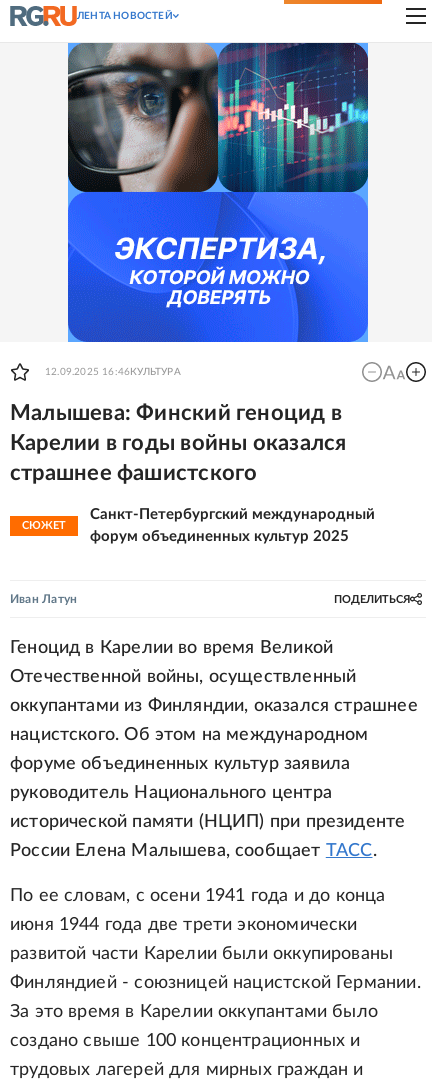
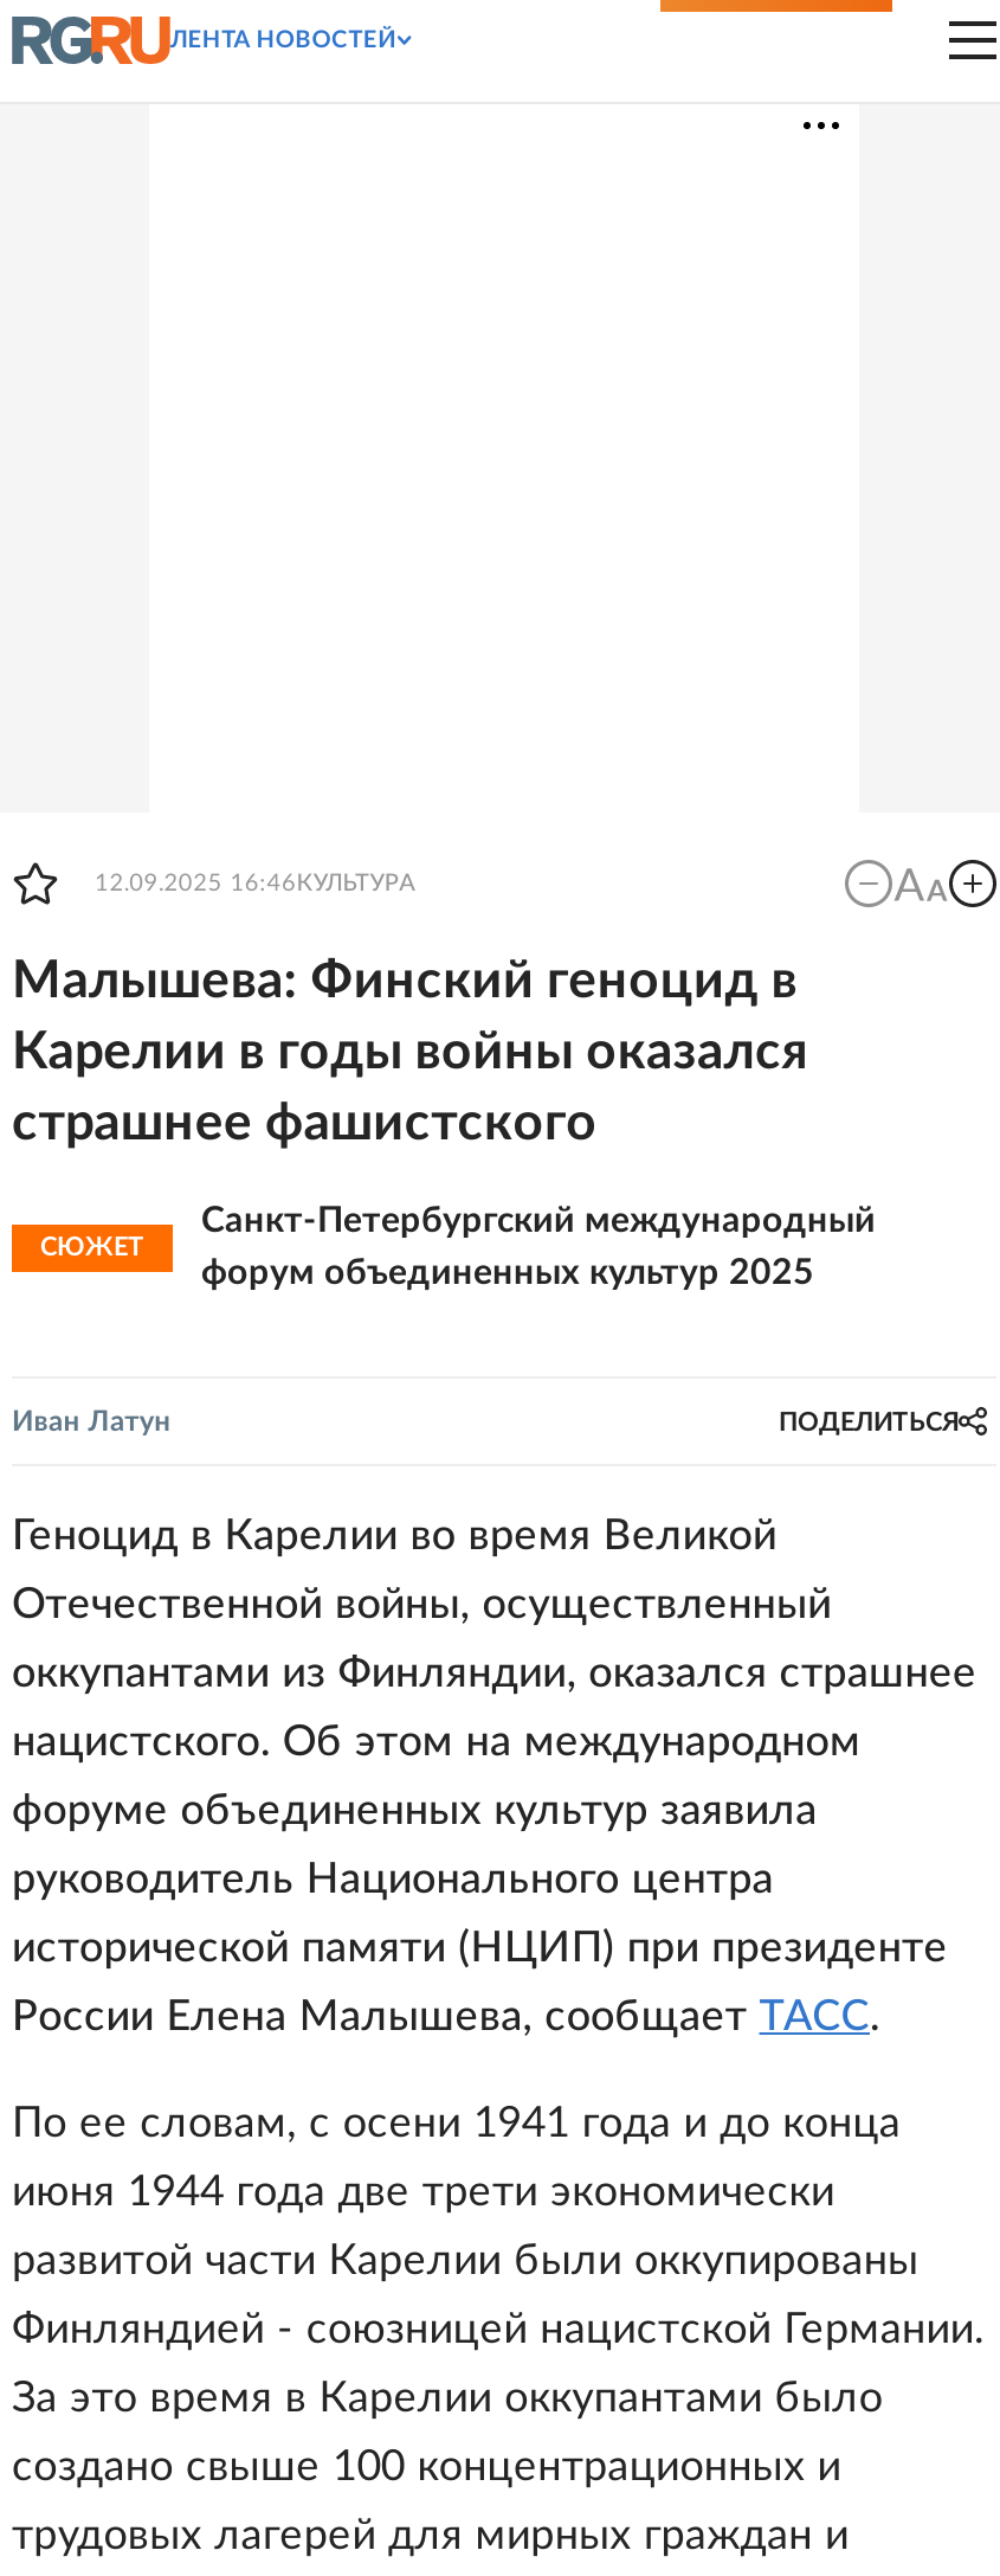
- [image]
